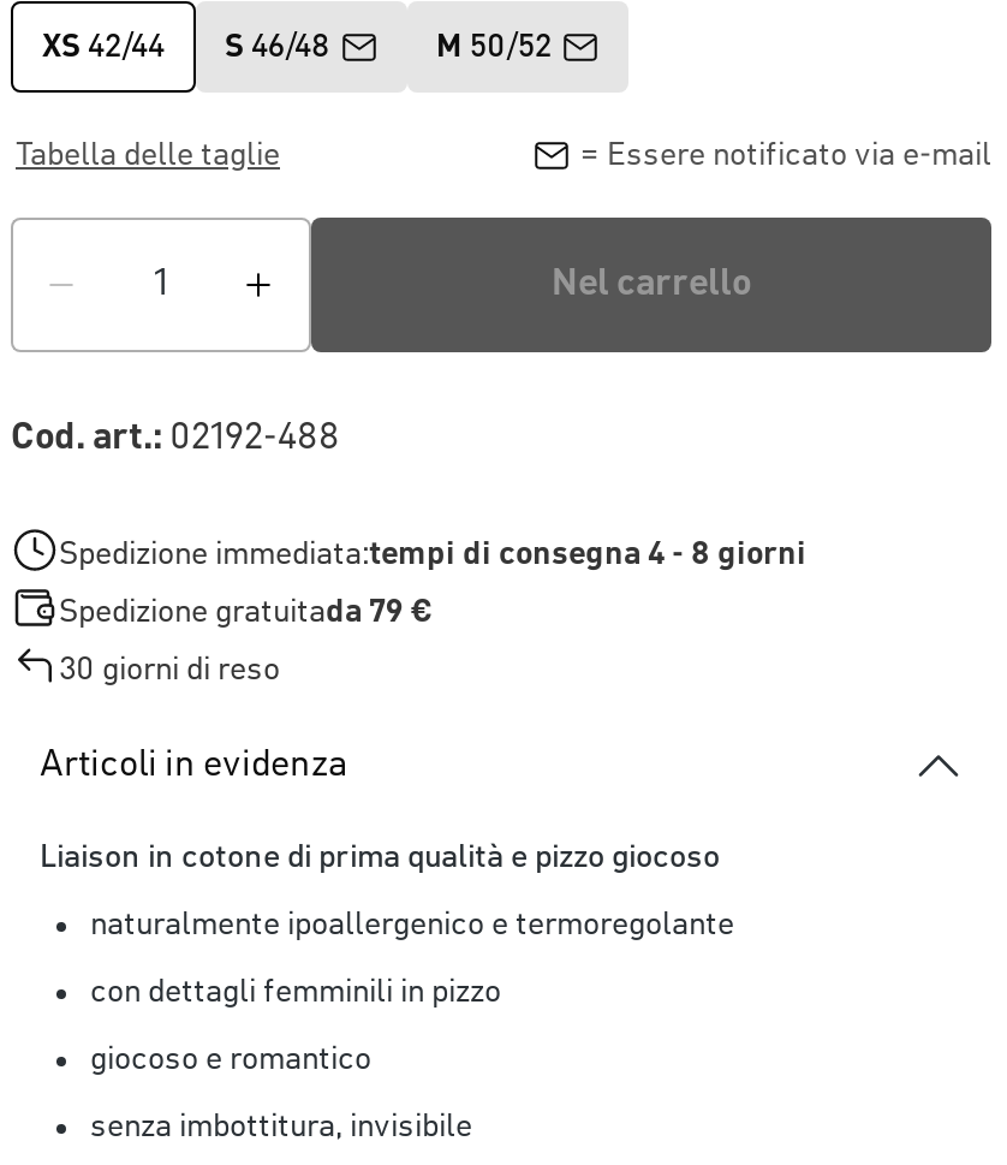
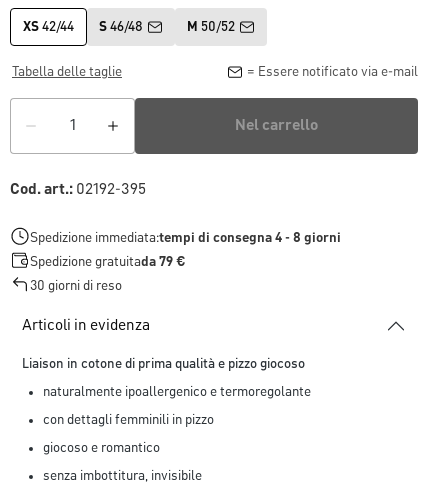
- Cod. art.: 02192-488
+ Cod. art.: 02192-395
